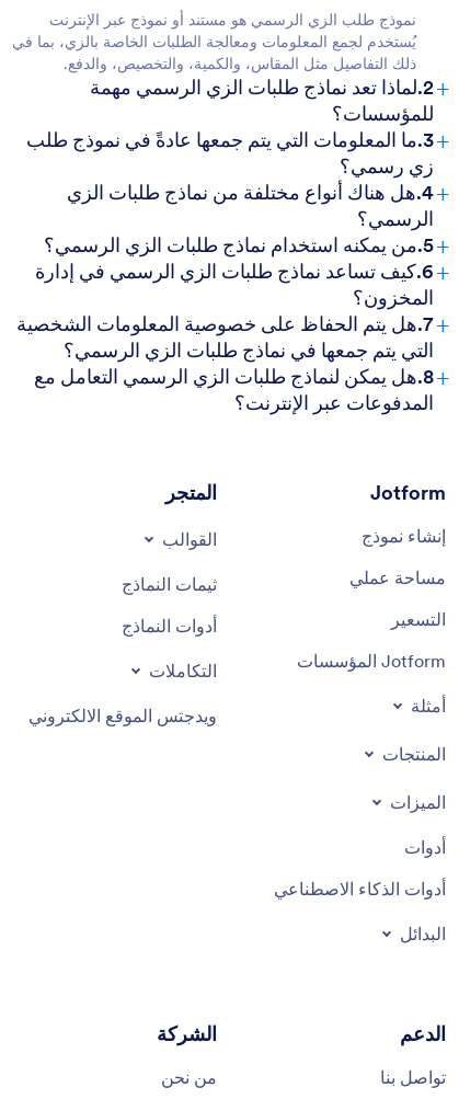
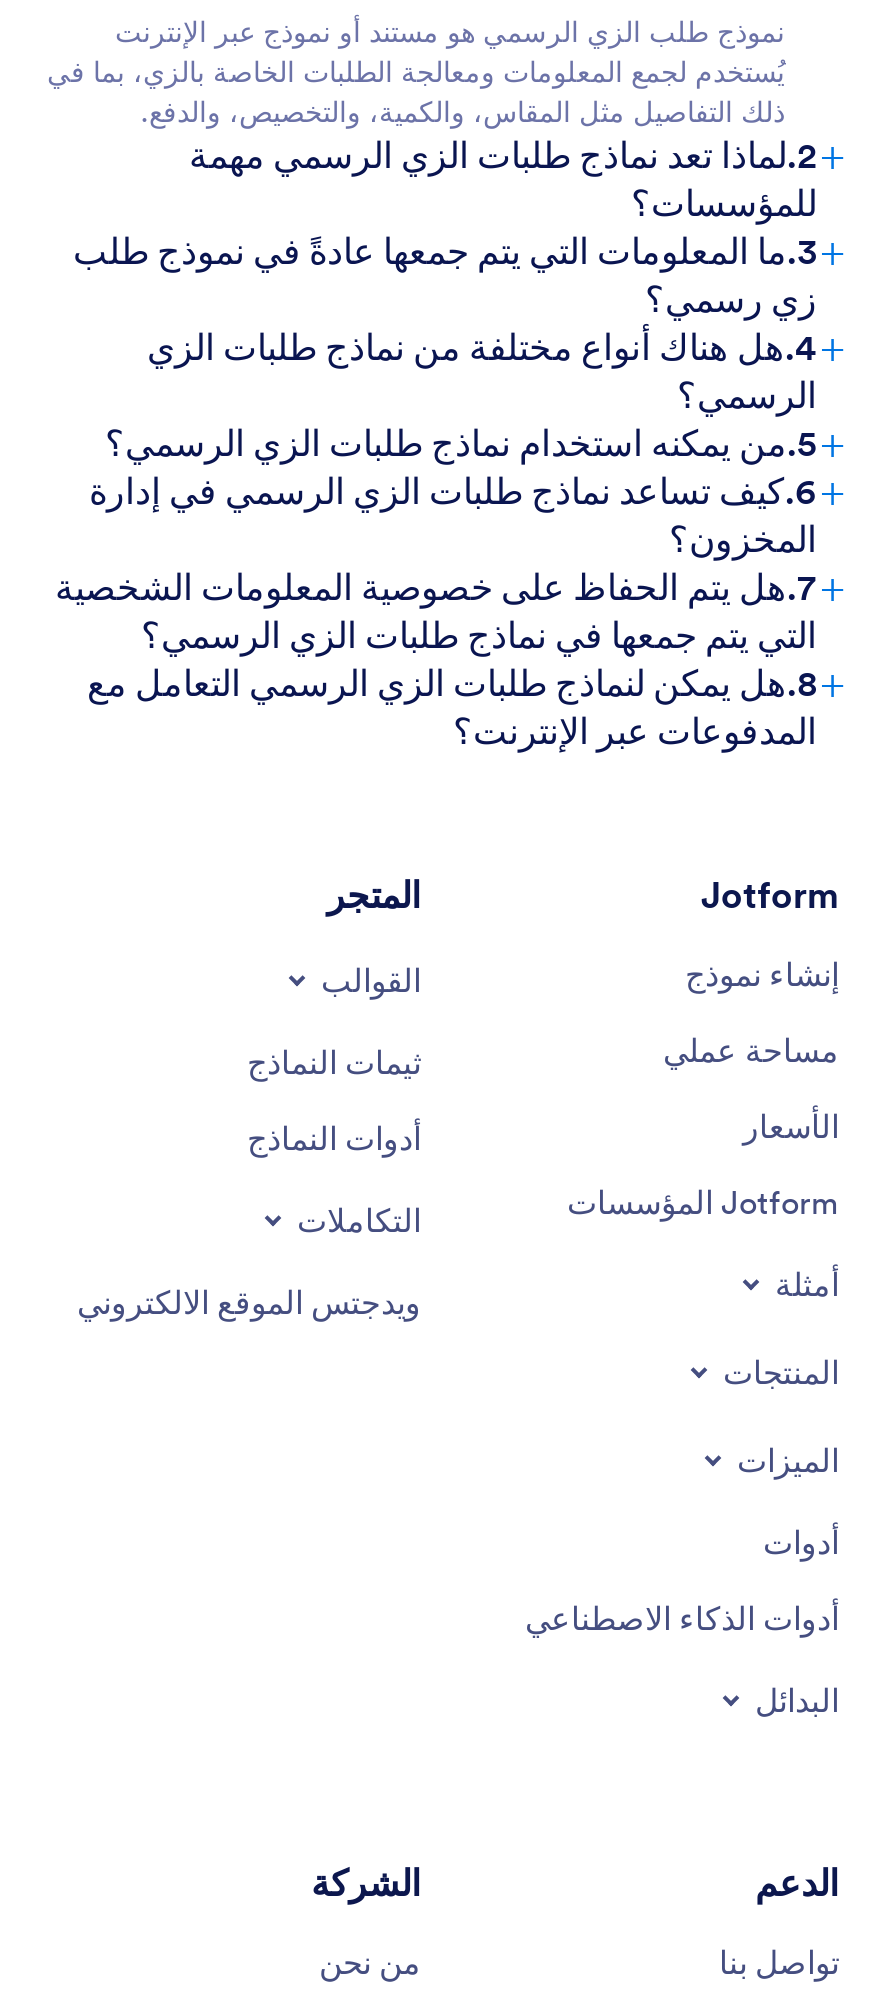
- التسعير
+ الأسعار
